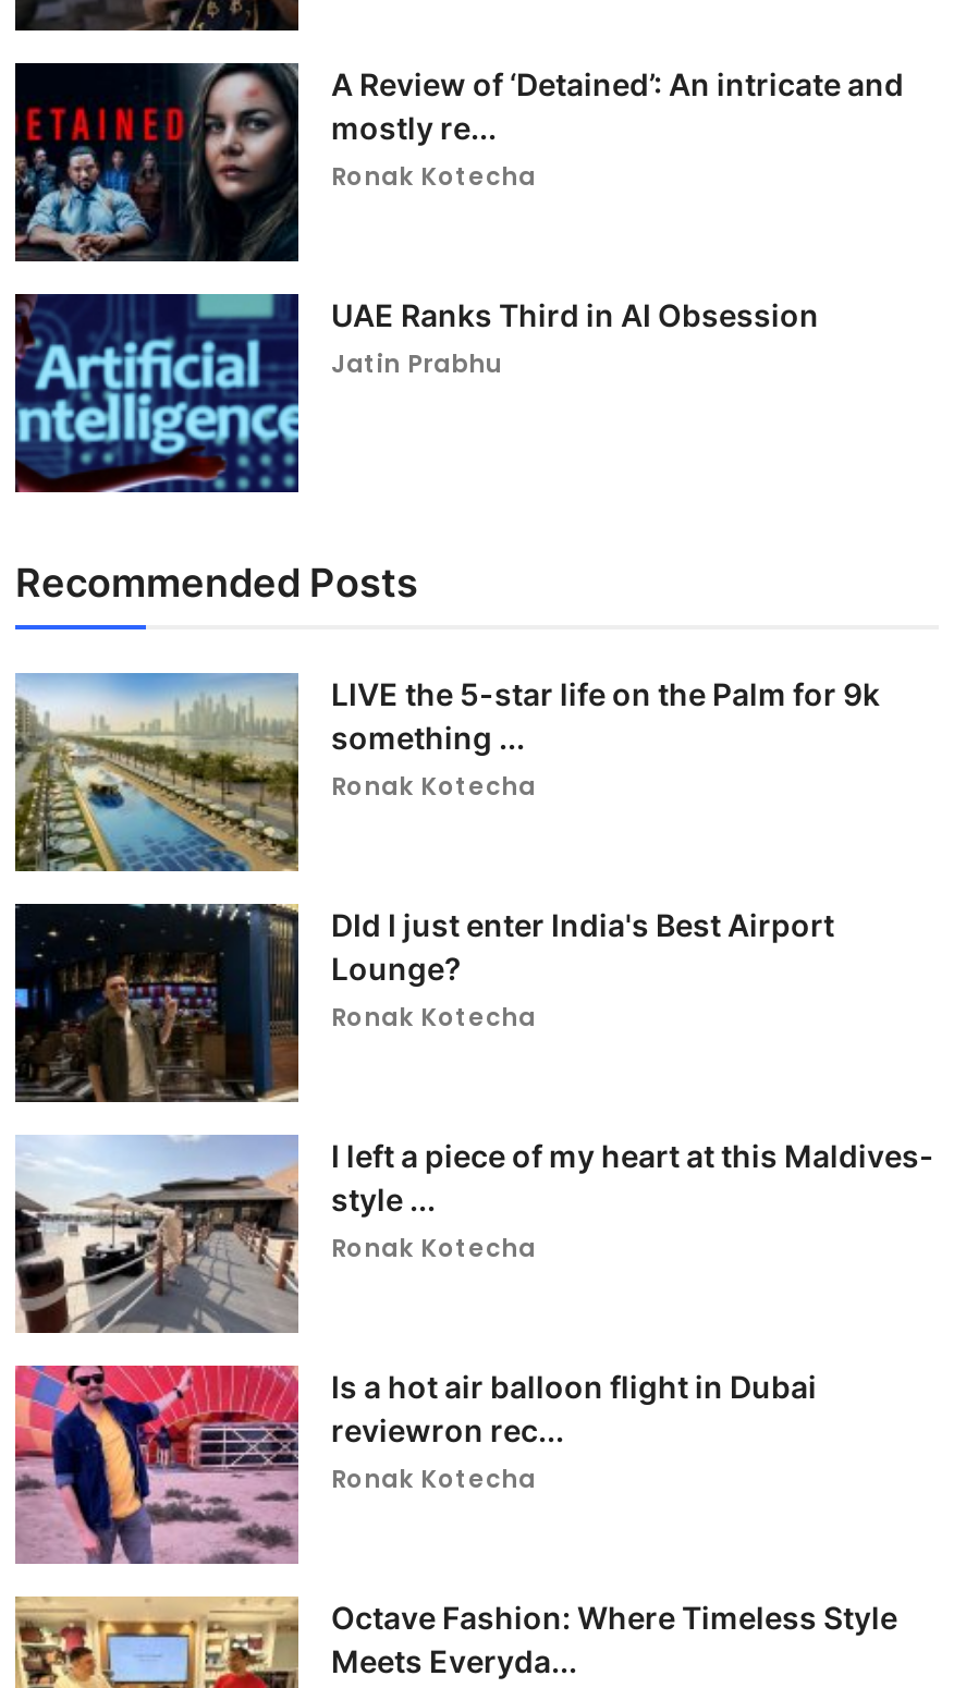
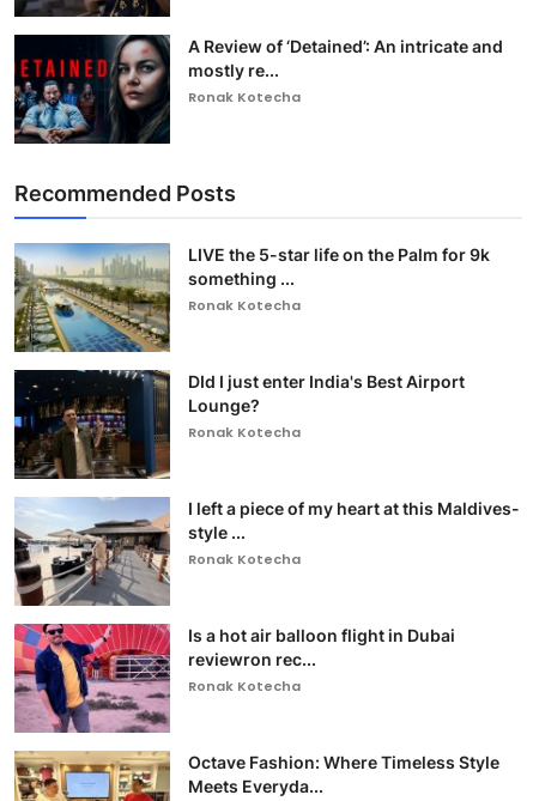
- [image]
- UAE Ranks Third in AI Obsession
- Jatin Prabhu
